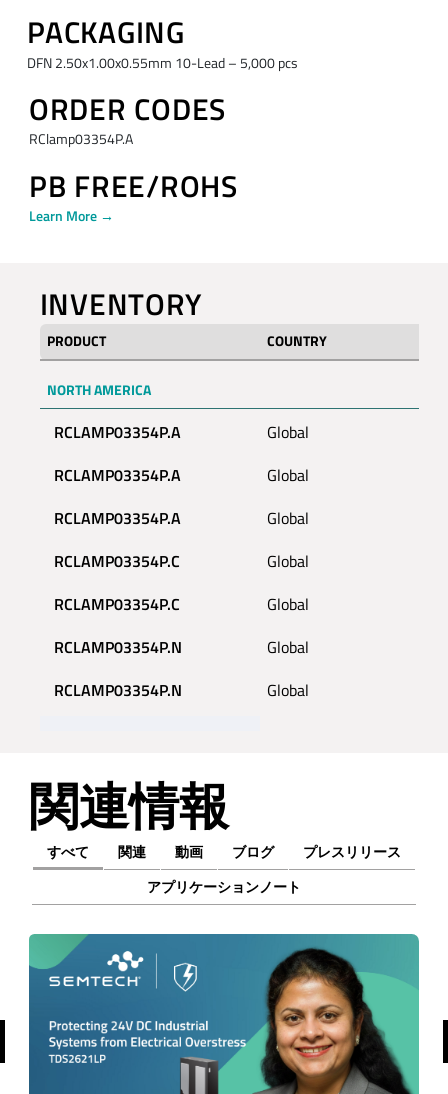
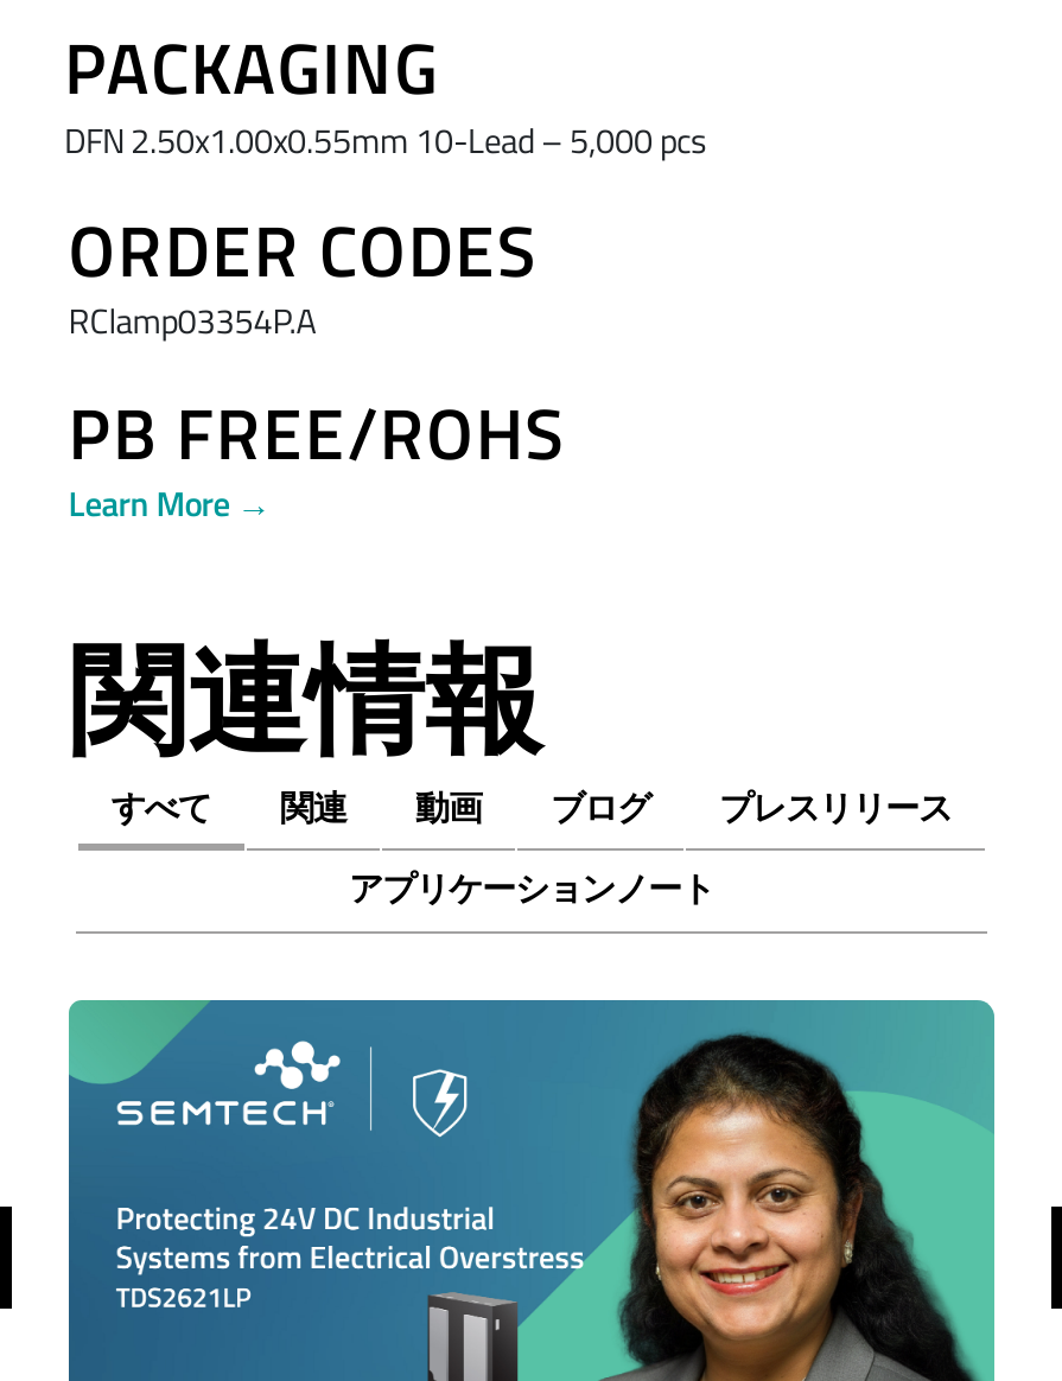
- INVENTORY
- PRODUCT
- COUNTRY
- NORTH AMERICA
- RCLAMP03354P.A
- Global
- RCLAMP03354P.A
- Global
- RCLAMP03354P.A
- Global
- RCLAMP03354P.C
- Global
- RCLAMP03354P.C
- Global
- RCLAMP03354P.N
- Global
- RCLAMP03354P.N
- Global
